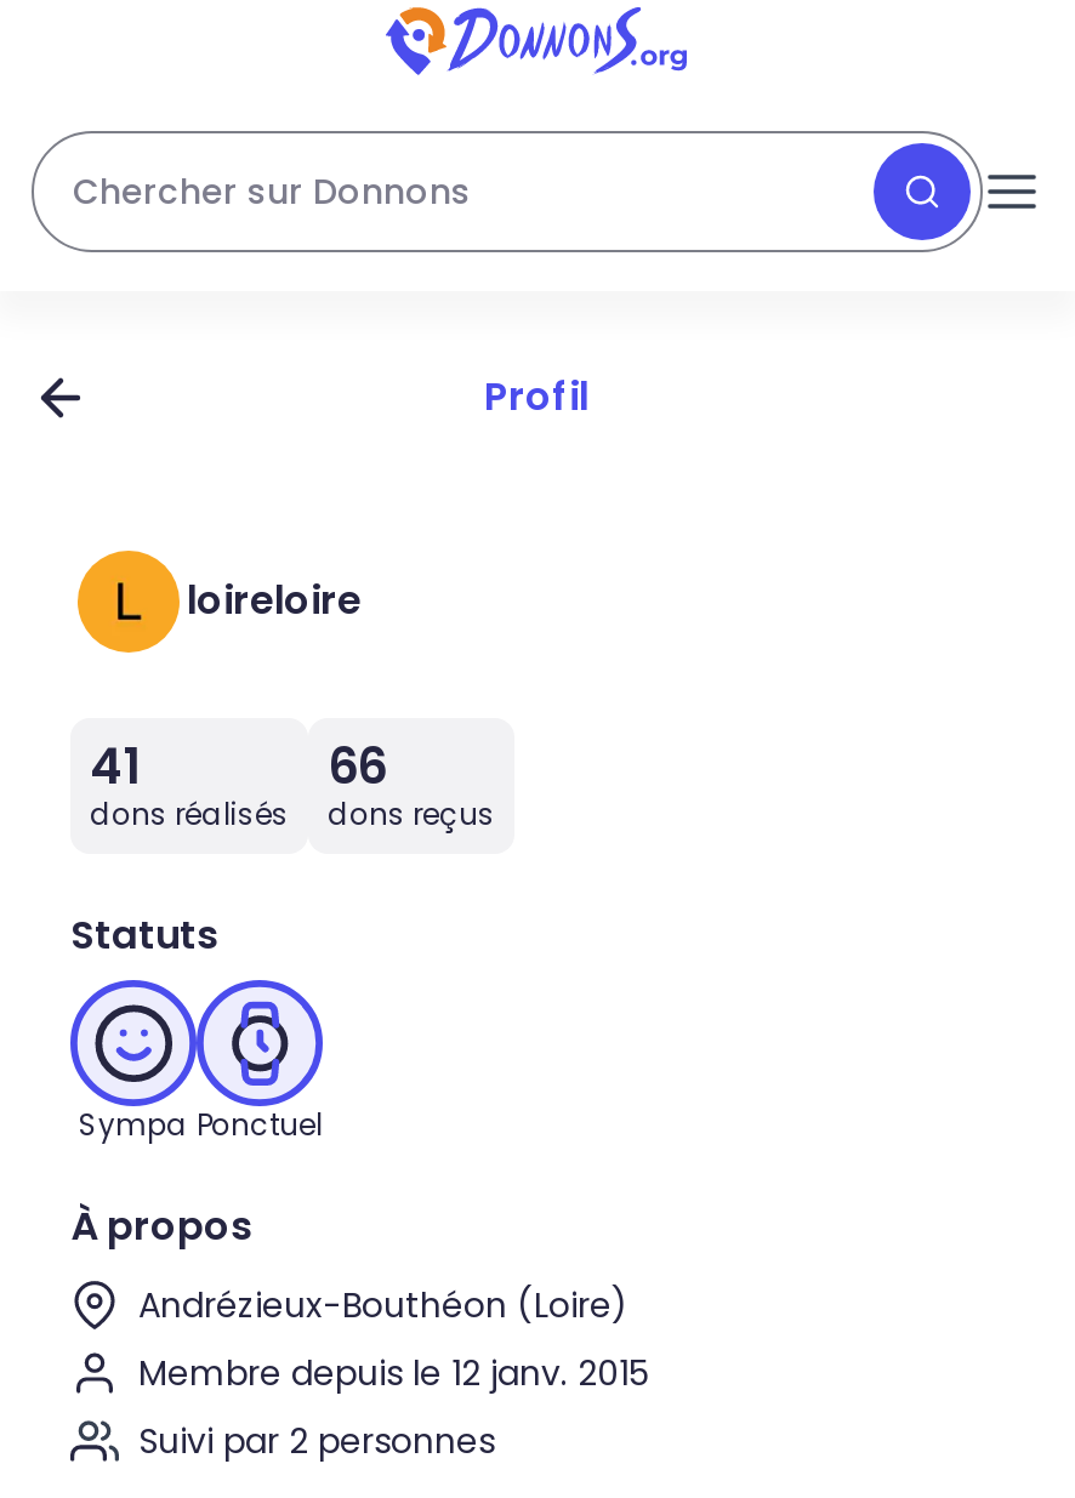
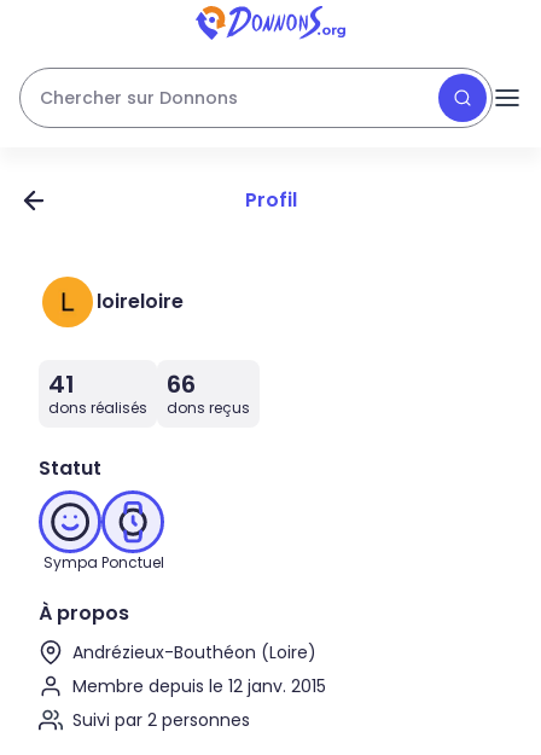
- Statuts
+ Statut
